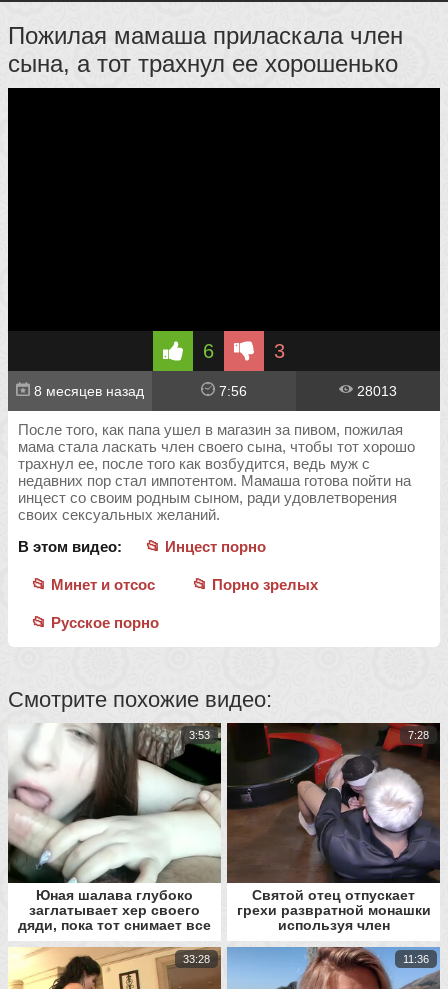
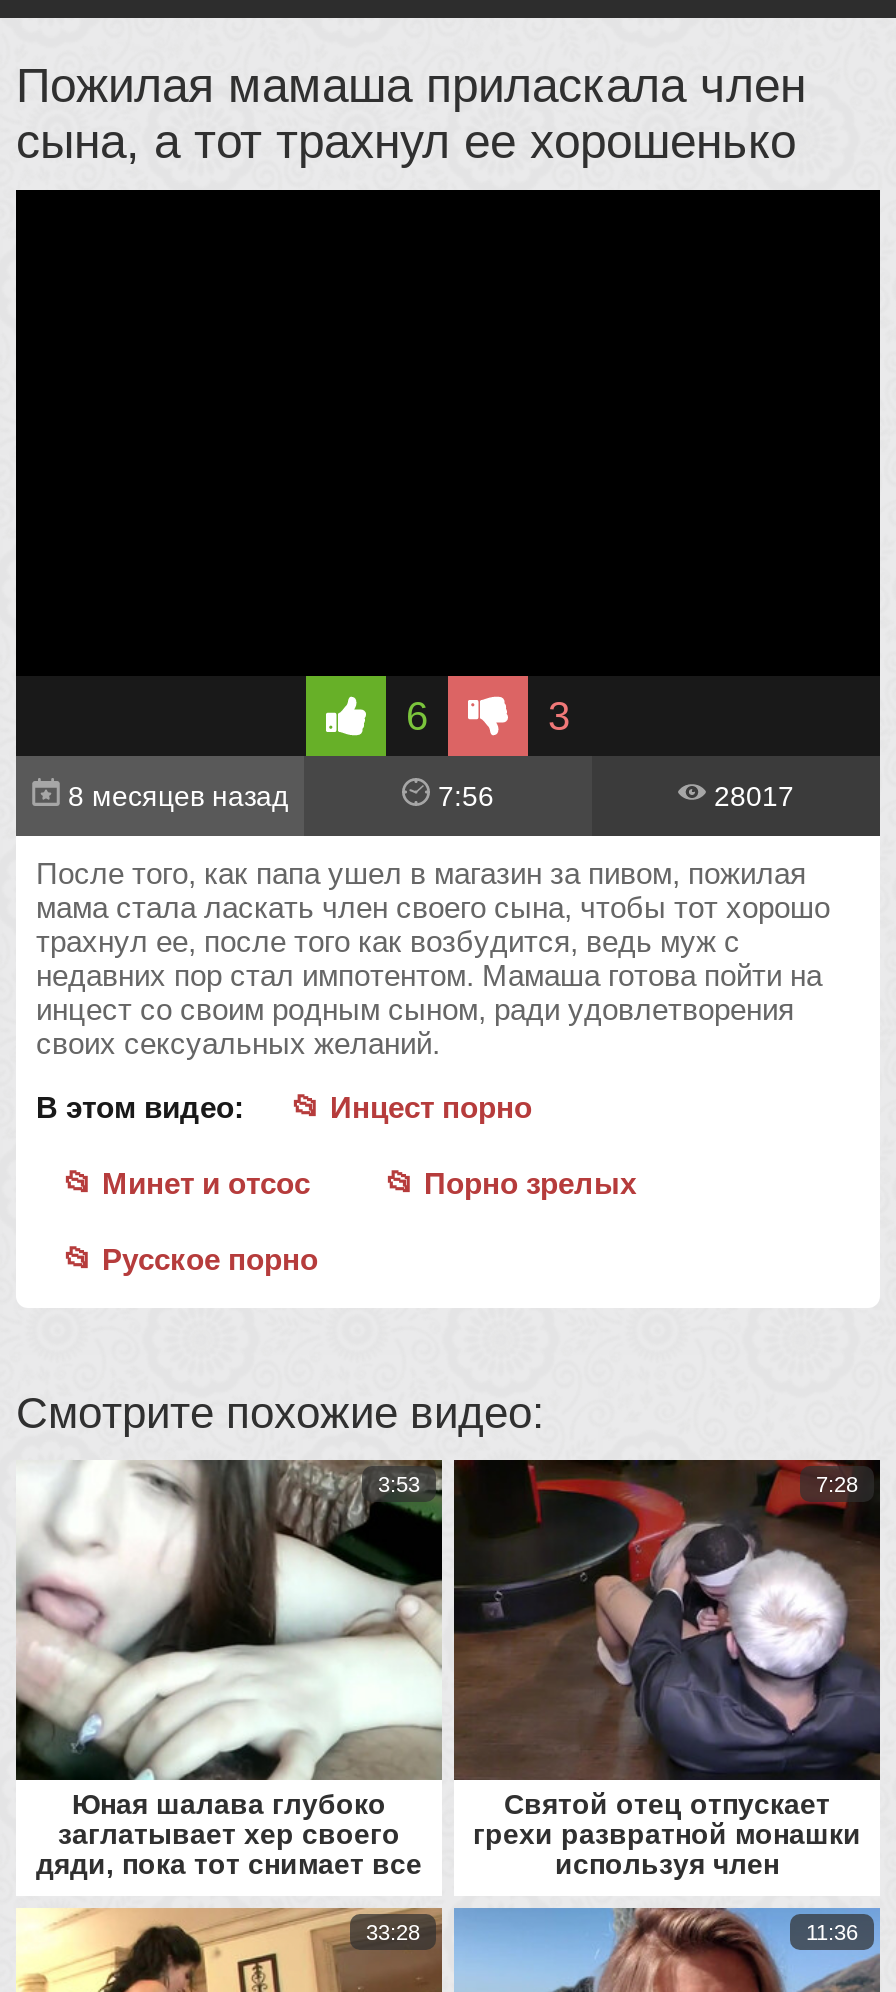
- 28013
+ 28017
